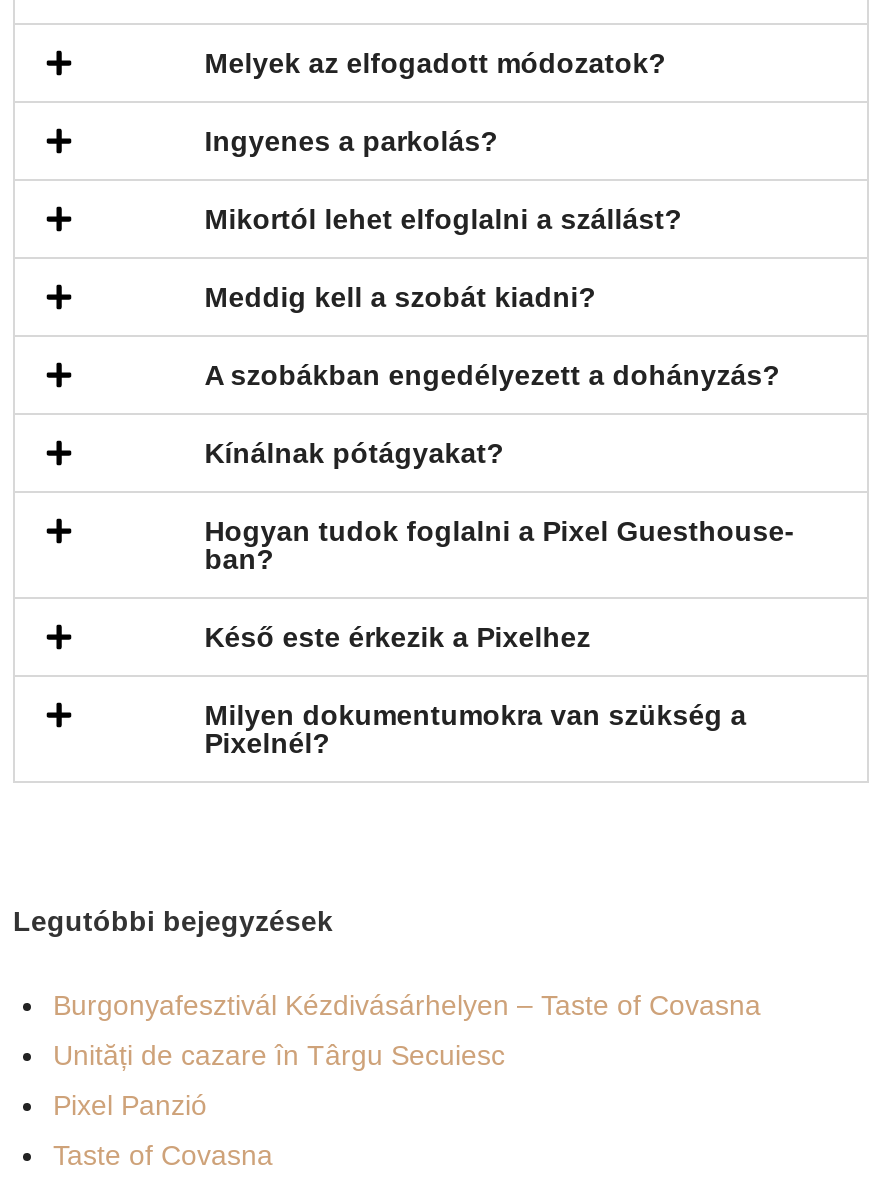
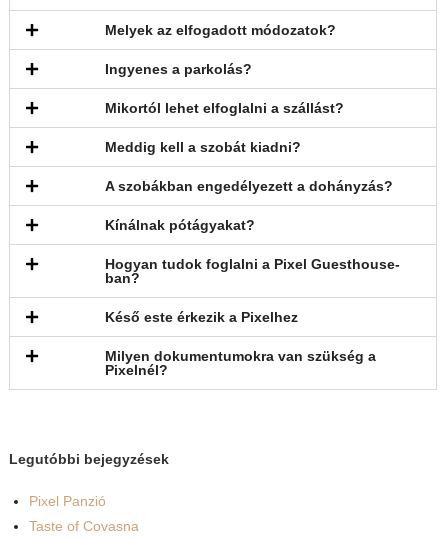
- Burgonyafesztivál Kézdivásárhelyen – Taste of Covasna
- Unități de cazare în Târgu Secuiesc
